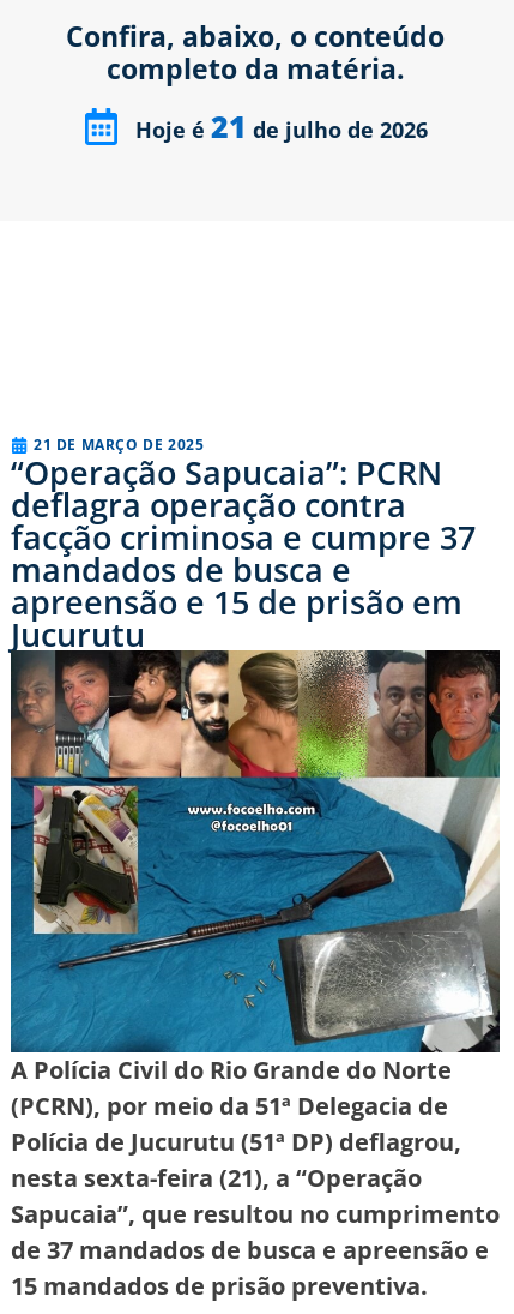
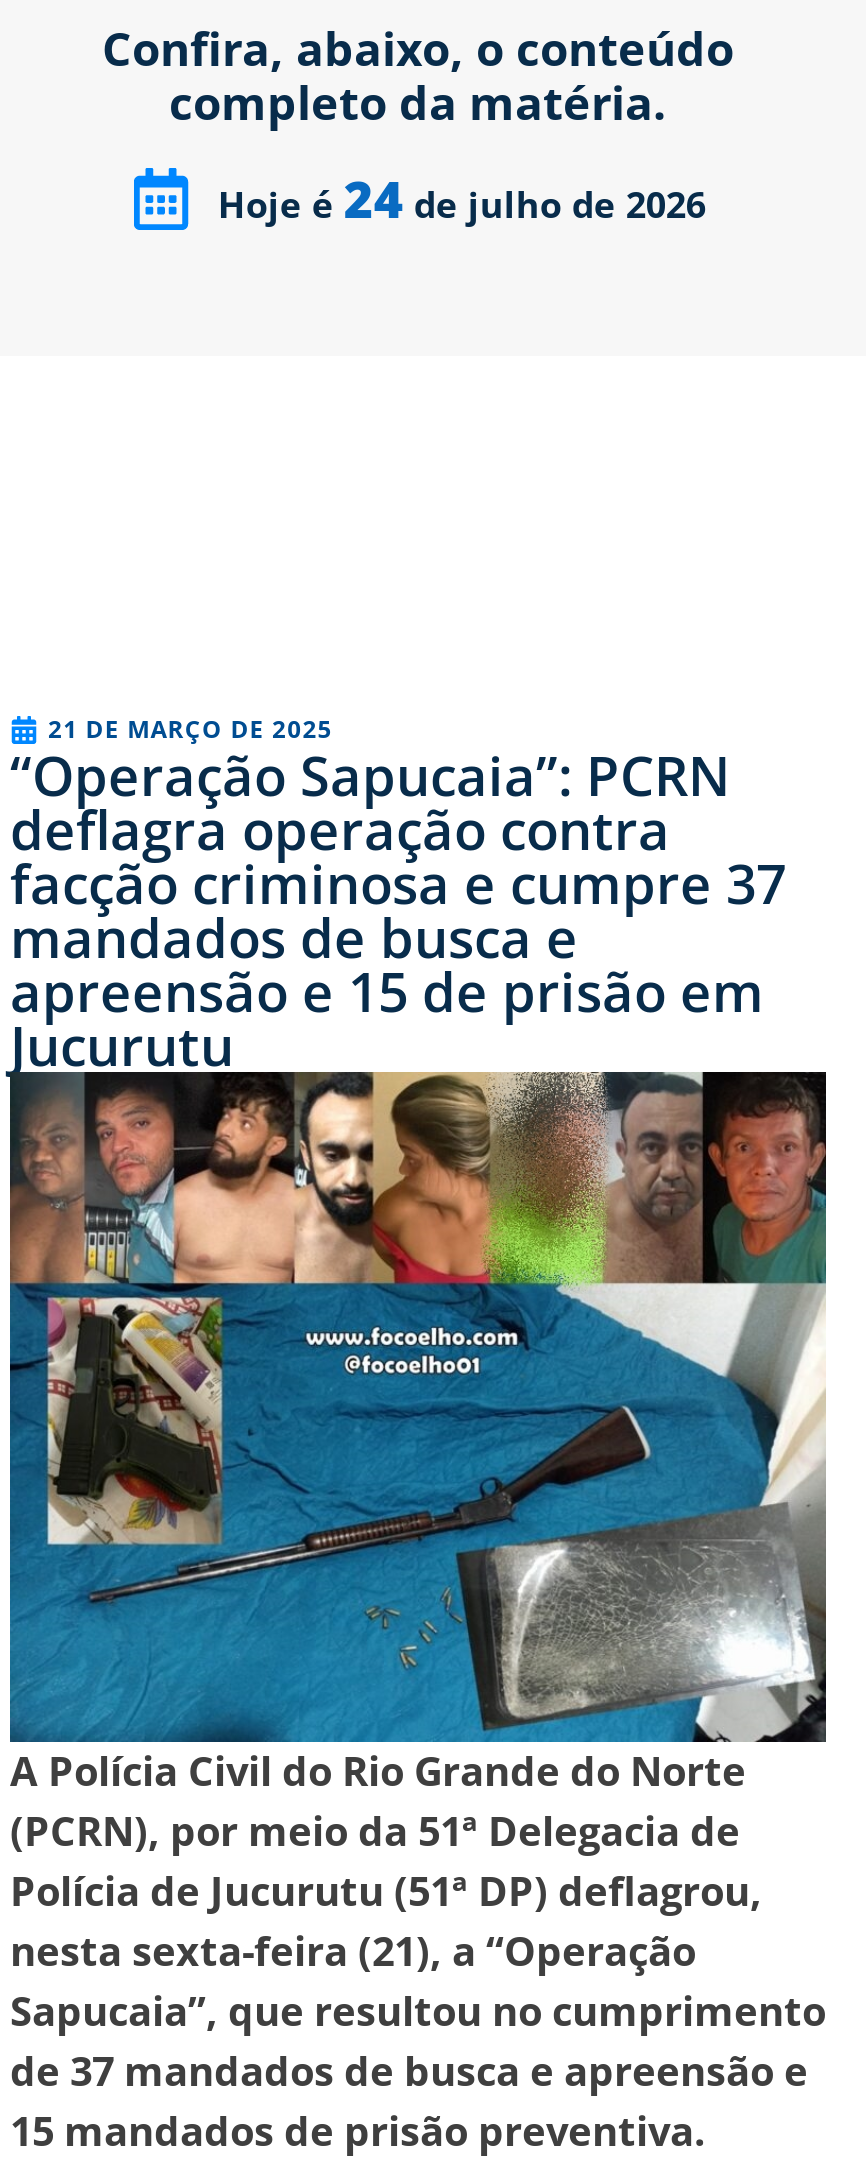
- Hoje é 21 de julho de 2026
+ Hoje é 24 de julho de 2026
